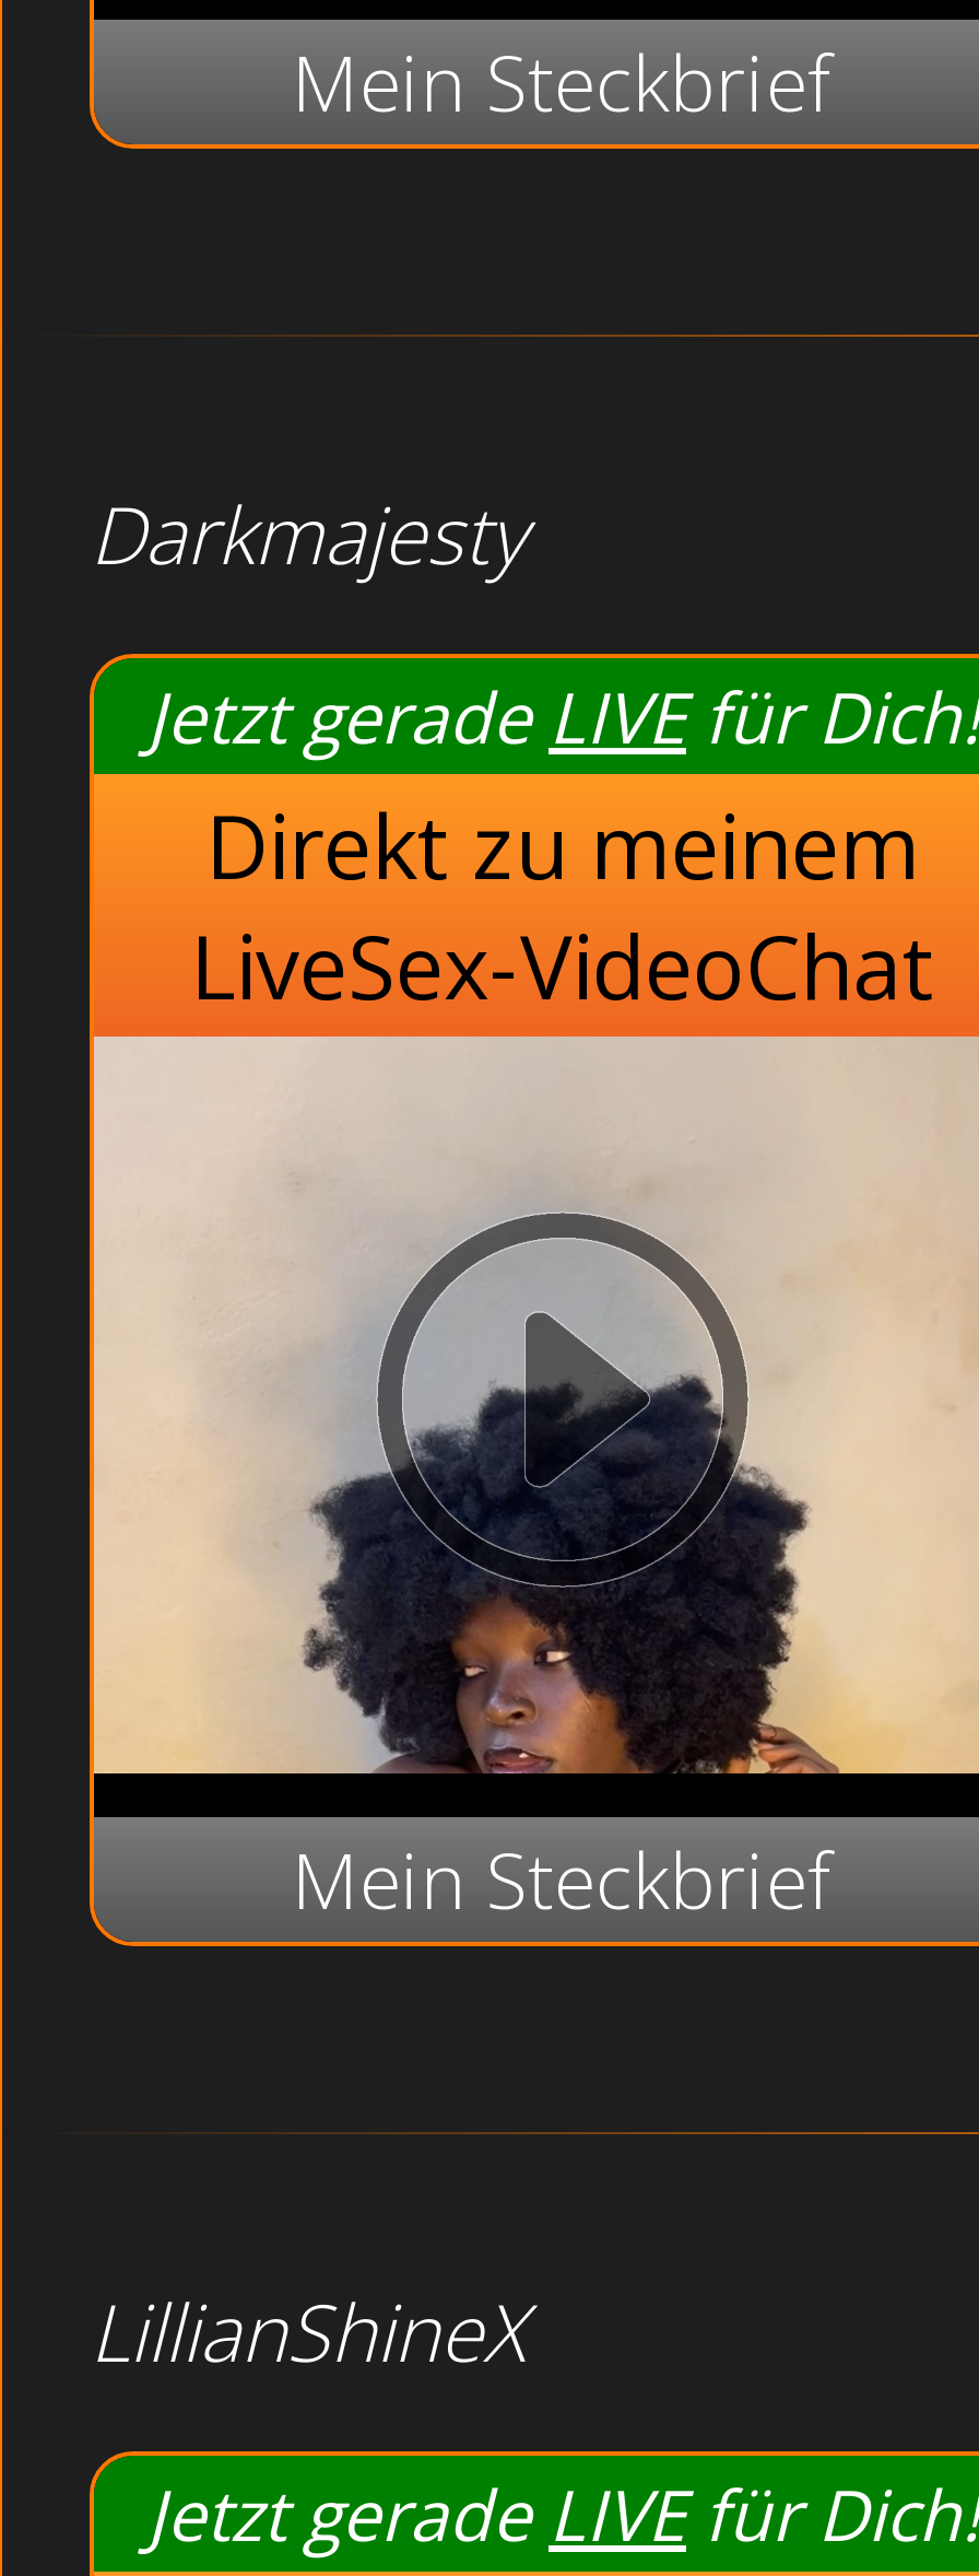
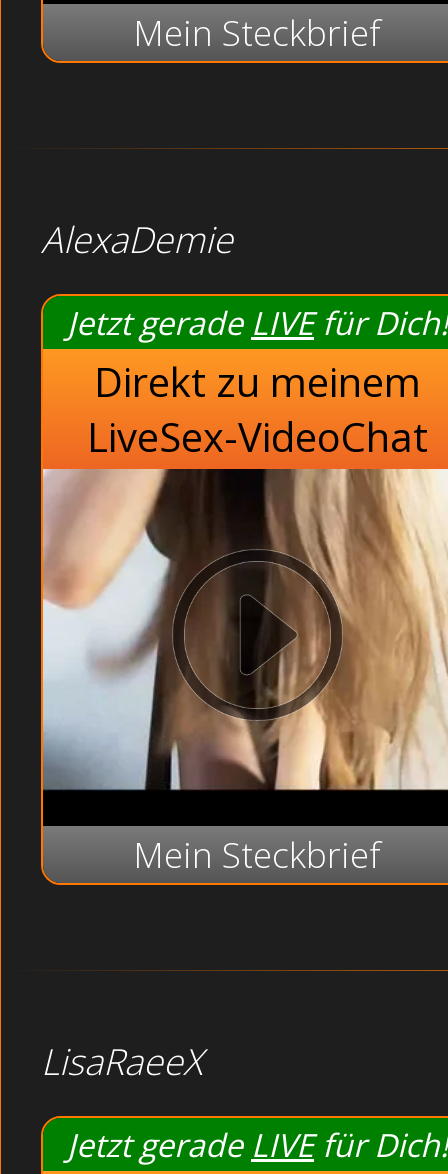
- Darkmajesty
+ AlexaDemie

- [image]
+ [image]

- LillianShineX
+ LisaRaeeX
